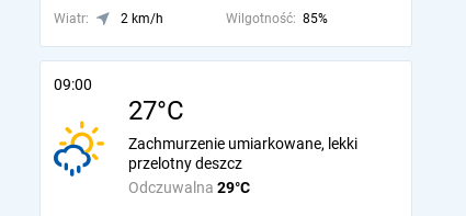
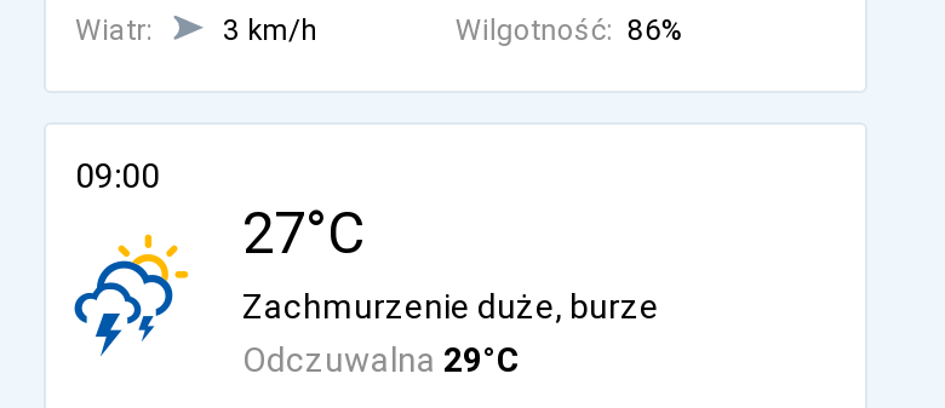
- 2 km/h
+ 3 km/h

- Wilgotność: 85%
+ Wilgotność: 86%

- [image]
- Zachmurzenie umiarkowane, lekki
- przelotny deszcz
+ [image]
+ Zachmurzenie duże, burze
